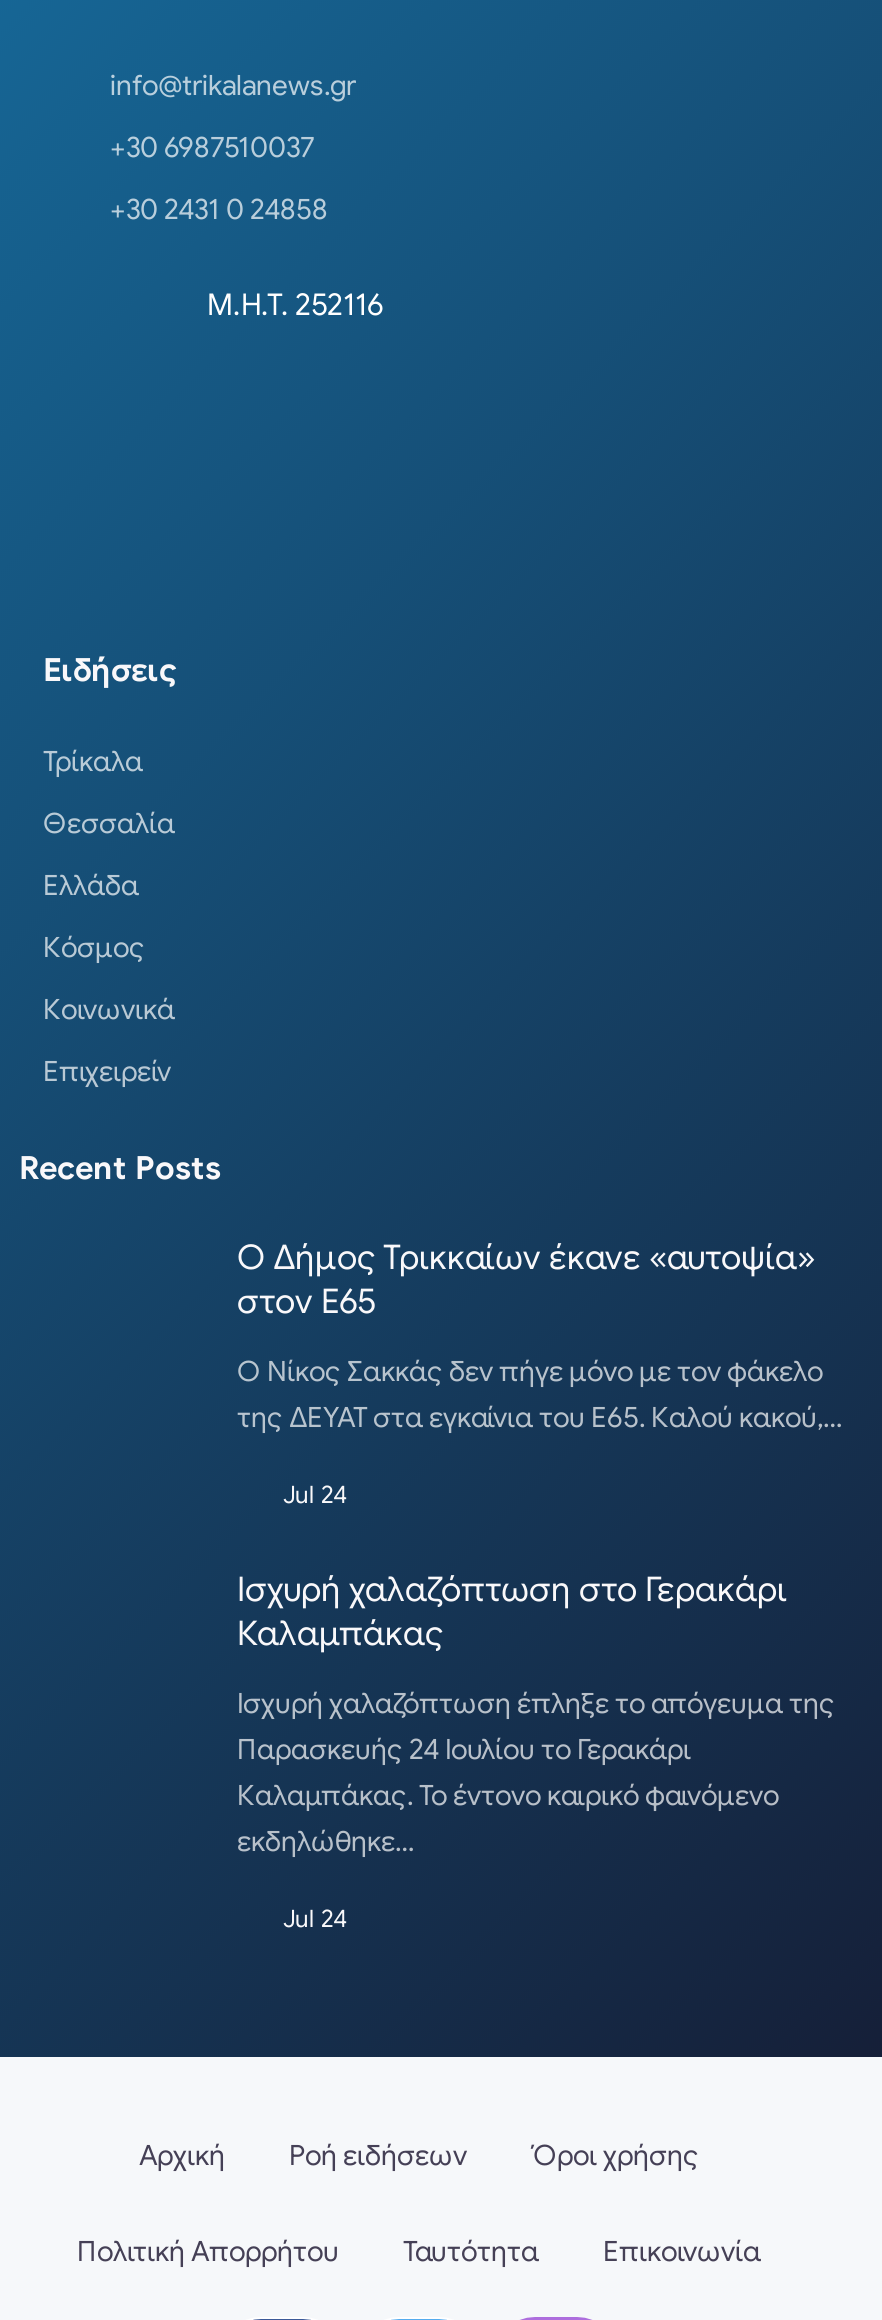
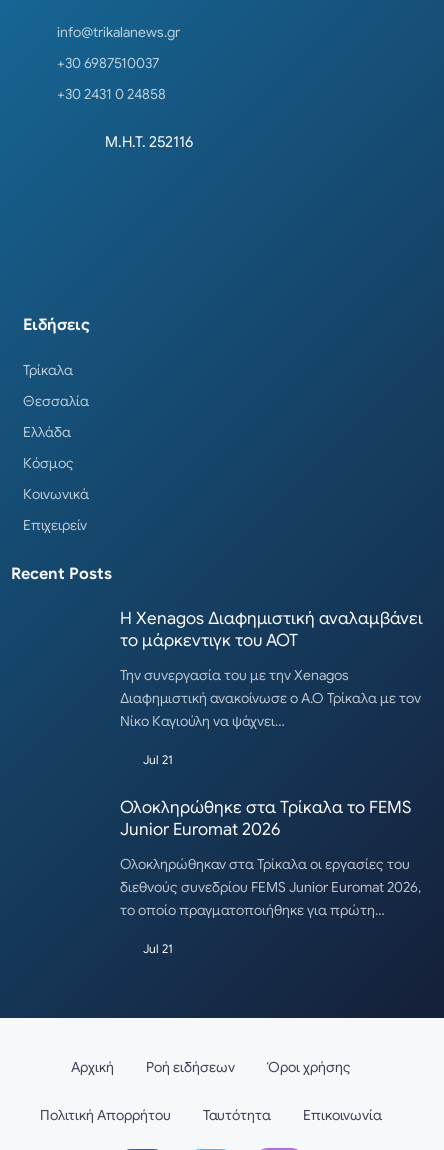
- Ο Δήμος Τρικκαίων έκανε «αυτοψία»
- στον Ε65
+ Η Xenagos Διαφημιστική αναλαμβάνει
+ το μάρκεντιγκ του ΑΟΤ

- Ο Νίκος Σακκάς δεν πήγε μόνο με τον φάκελο
- της ΔΕΥΑΤ στα εγκαίνια του Ε65. Καλού κακού,…
+ Την συνεργασία του με την Xenagos
+ Διαφημιστική ανακοίνωσε ο Α.Ο Τρίκαλα με τον
+ Νίκο Καγιούλη να ψάχνει…

- Jul 24
+ Jul 21

- Ισχυρή χαλαζόπτωση στο Γερακάρι
- Καλαμπάκας
+ Ολοκληρώθηκε στα Τρίκαλα το FEMS
+ Junior Euromat 2026

- Ισχυρή χαλαζόπτωση έπληξε το απόγευμα της
- Παρασκευής 24 Ιουλίου το Γερακάρι
- Καλαμπάκας. Το έντονο καιρικό φαινόμενο
- εκδηλώθηκε…
+ Ολοκληρώθηκαν στα Τρίκαλα οι εργασίες του
+ διεθνούς συνεδρίου FEMS Junior Euromat 2026,
+ το οποίο πραγματοποιήθηκε για πρώτη…

- Jul 24
+ Jul 21
